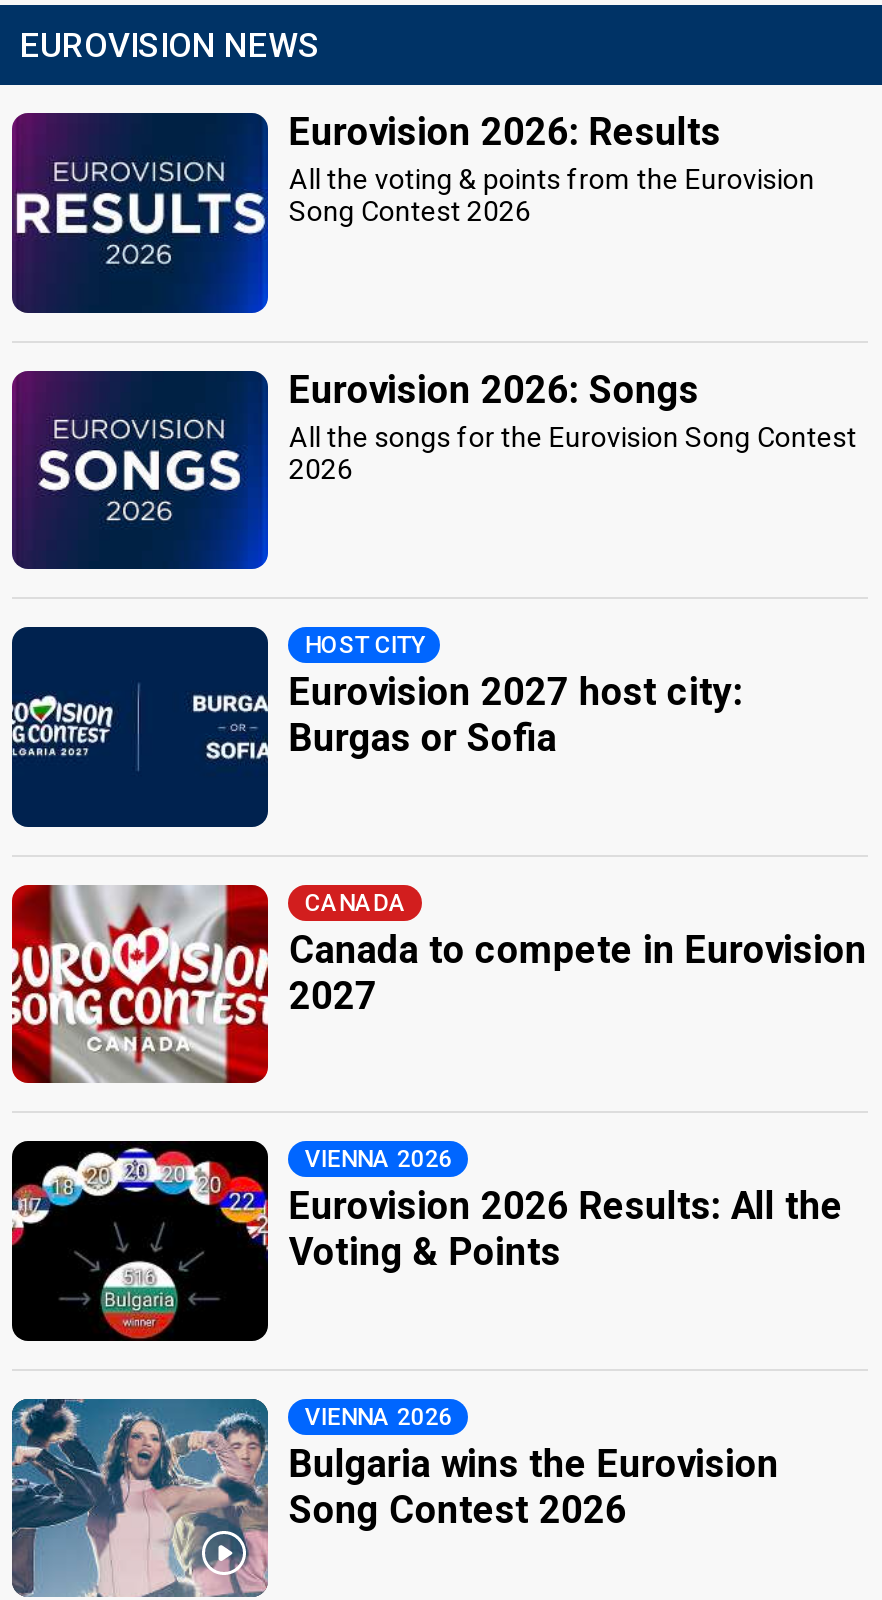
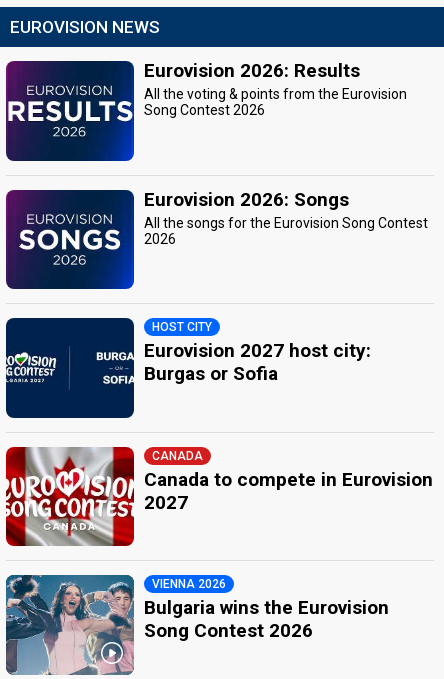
- [image]
- Eurovision 2026 Results: All the
- Voting & Points

- VIENNA 2026
